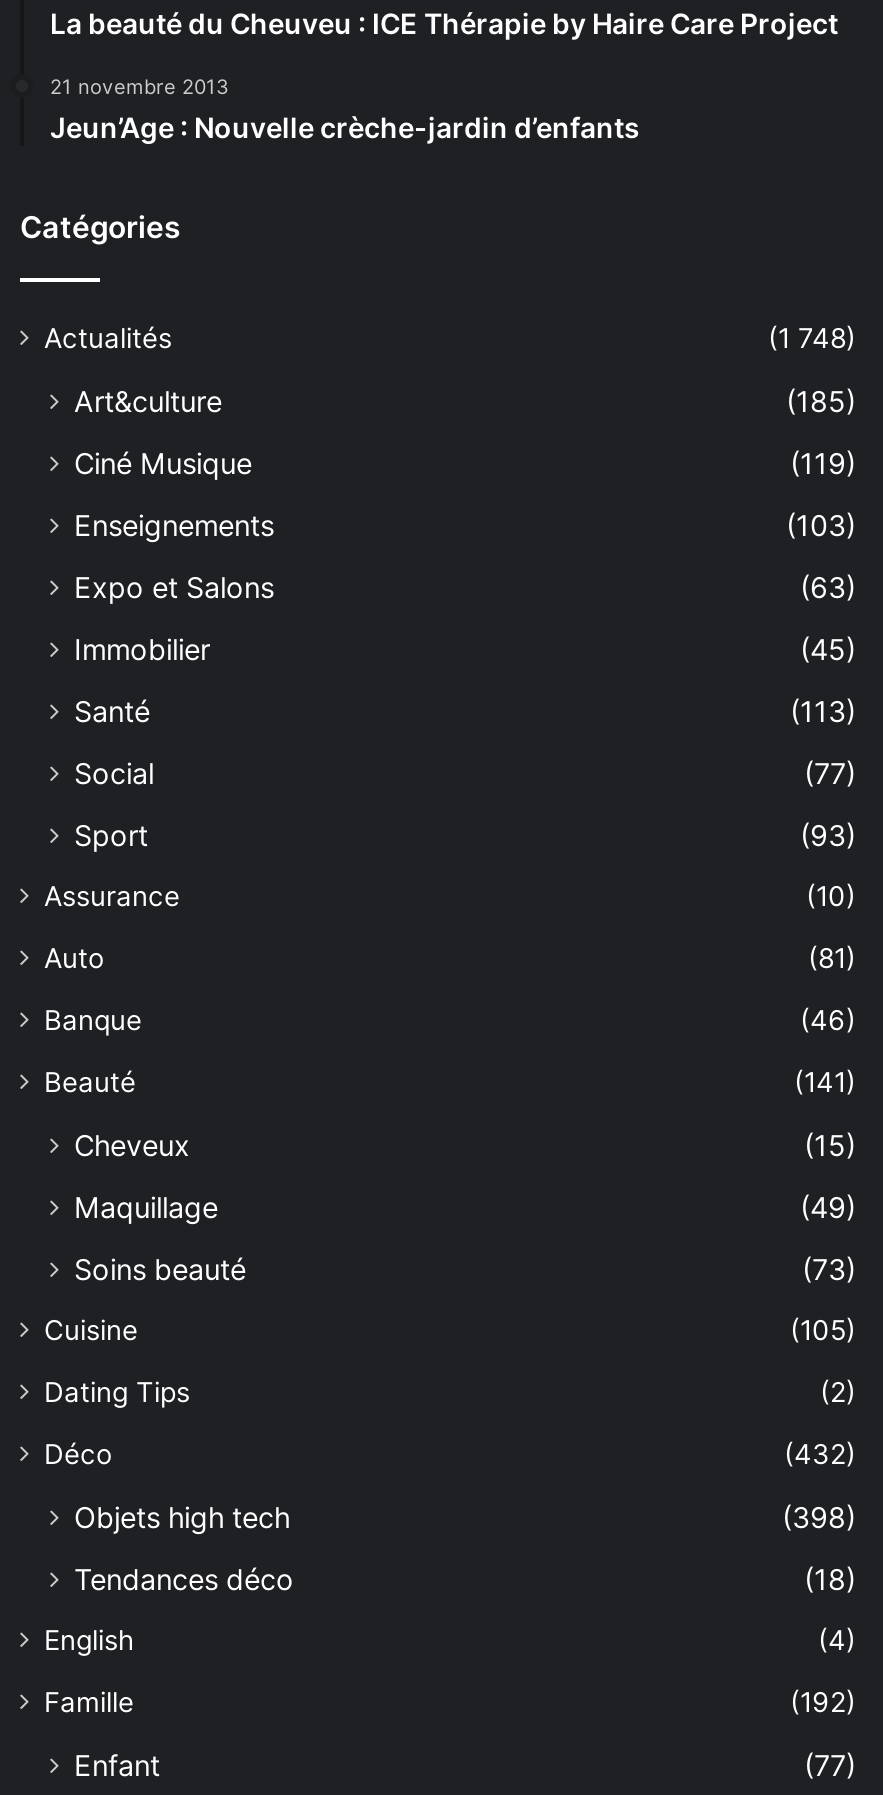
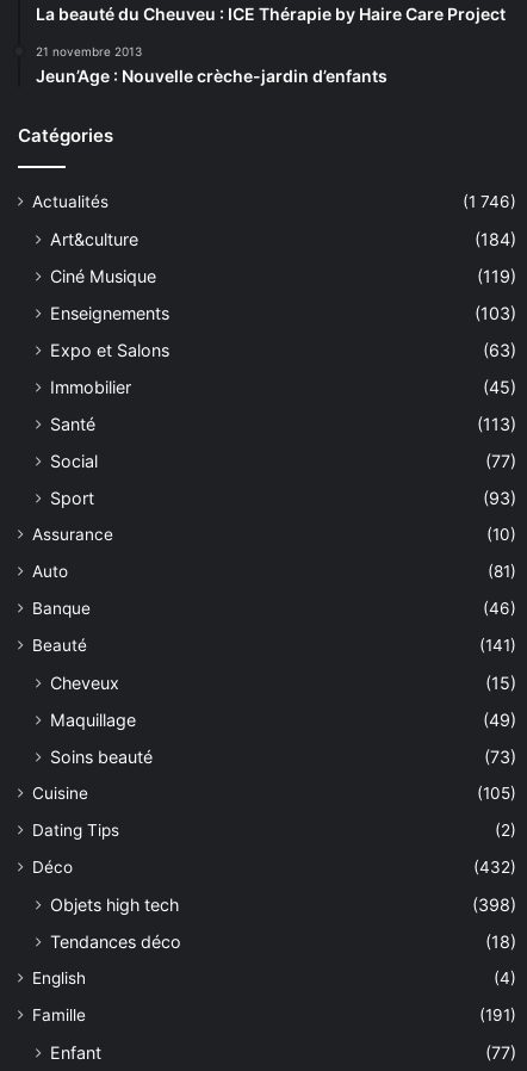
- (1 748)
+ (1 746)

- (185)
+ (184)

- (192)
+ (191)
